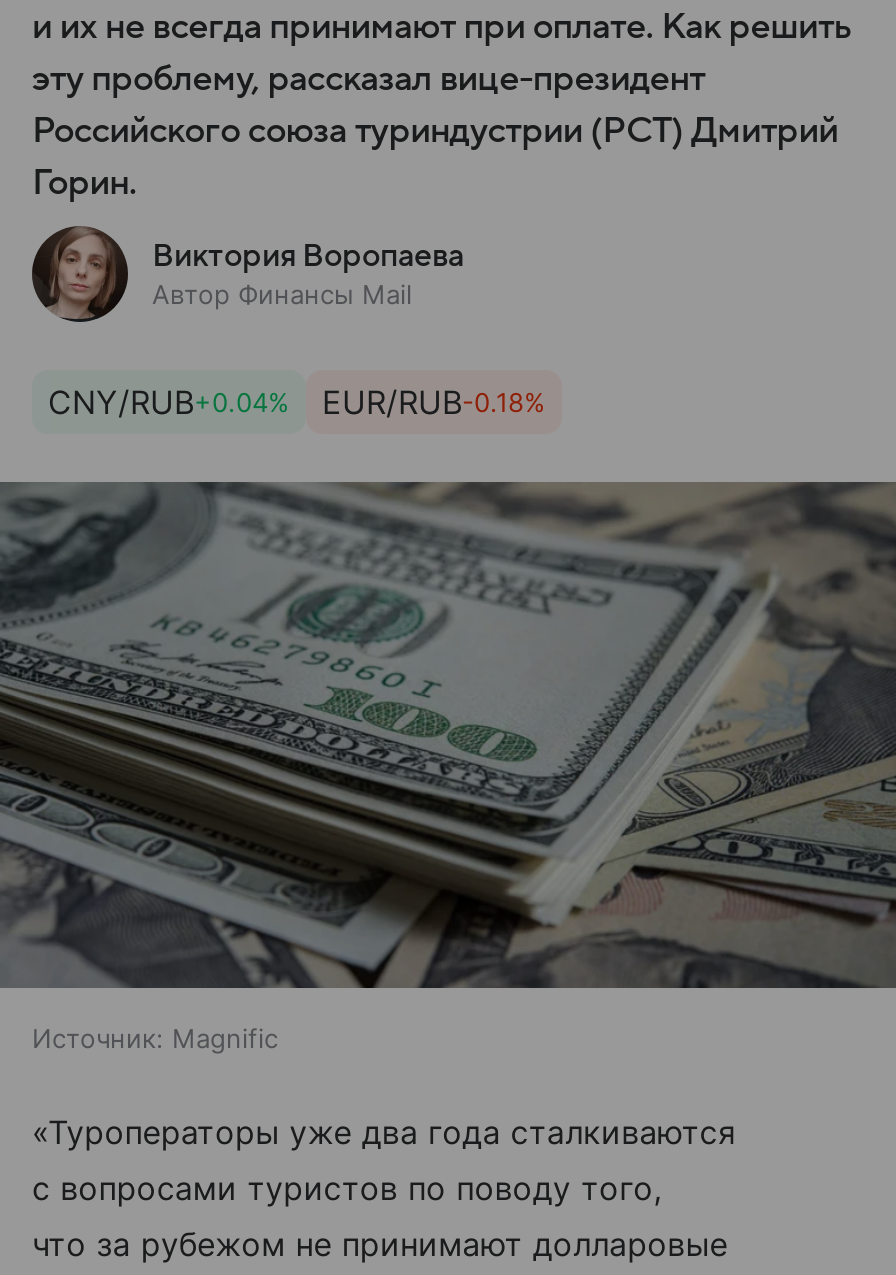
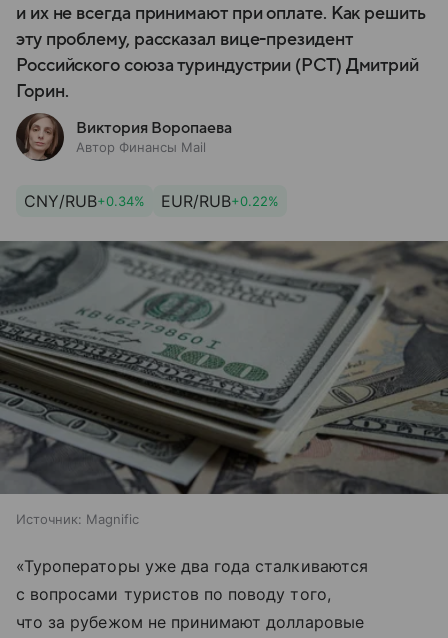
- CNY/RUB+0.04%
+ CNY/RUB+0.34%

- EUR/RUB-0.18%
+ EUR/RUB+0.22%
